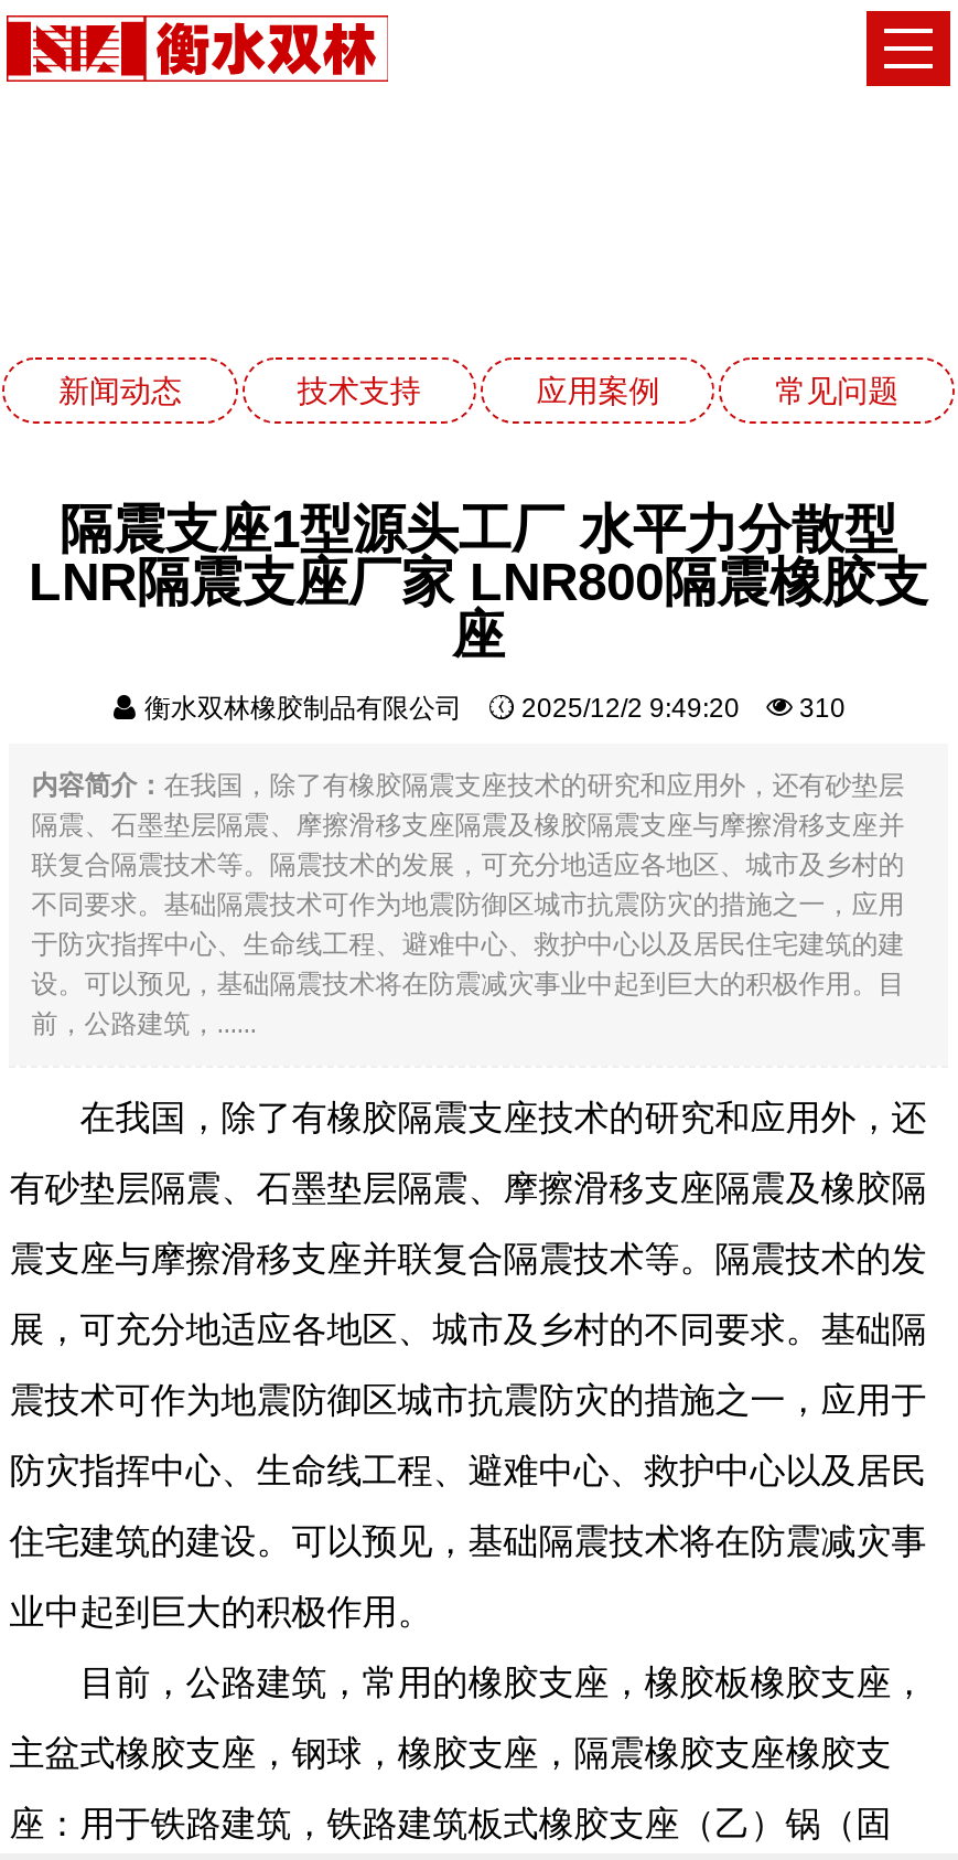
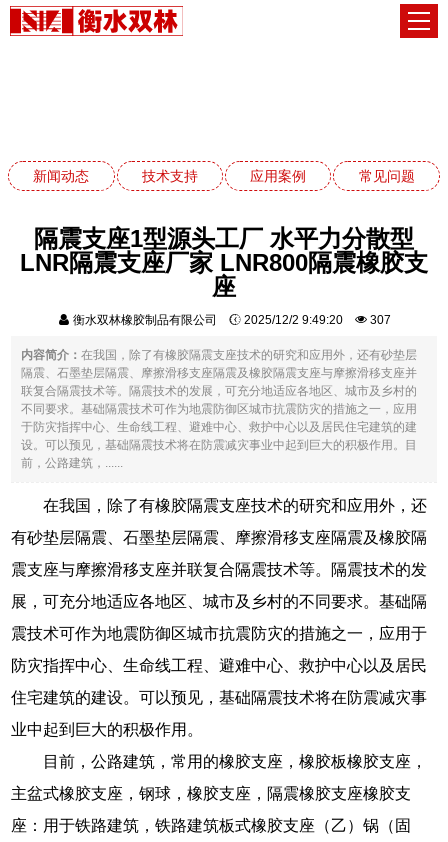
- 衡水双林橡胶制品有限公司 2025/12/2 9:49:20 310
+ 衡水双林橡胶制品有限公司 2025/12/2 9:49:20 307
